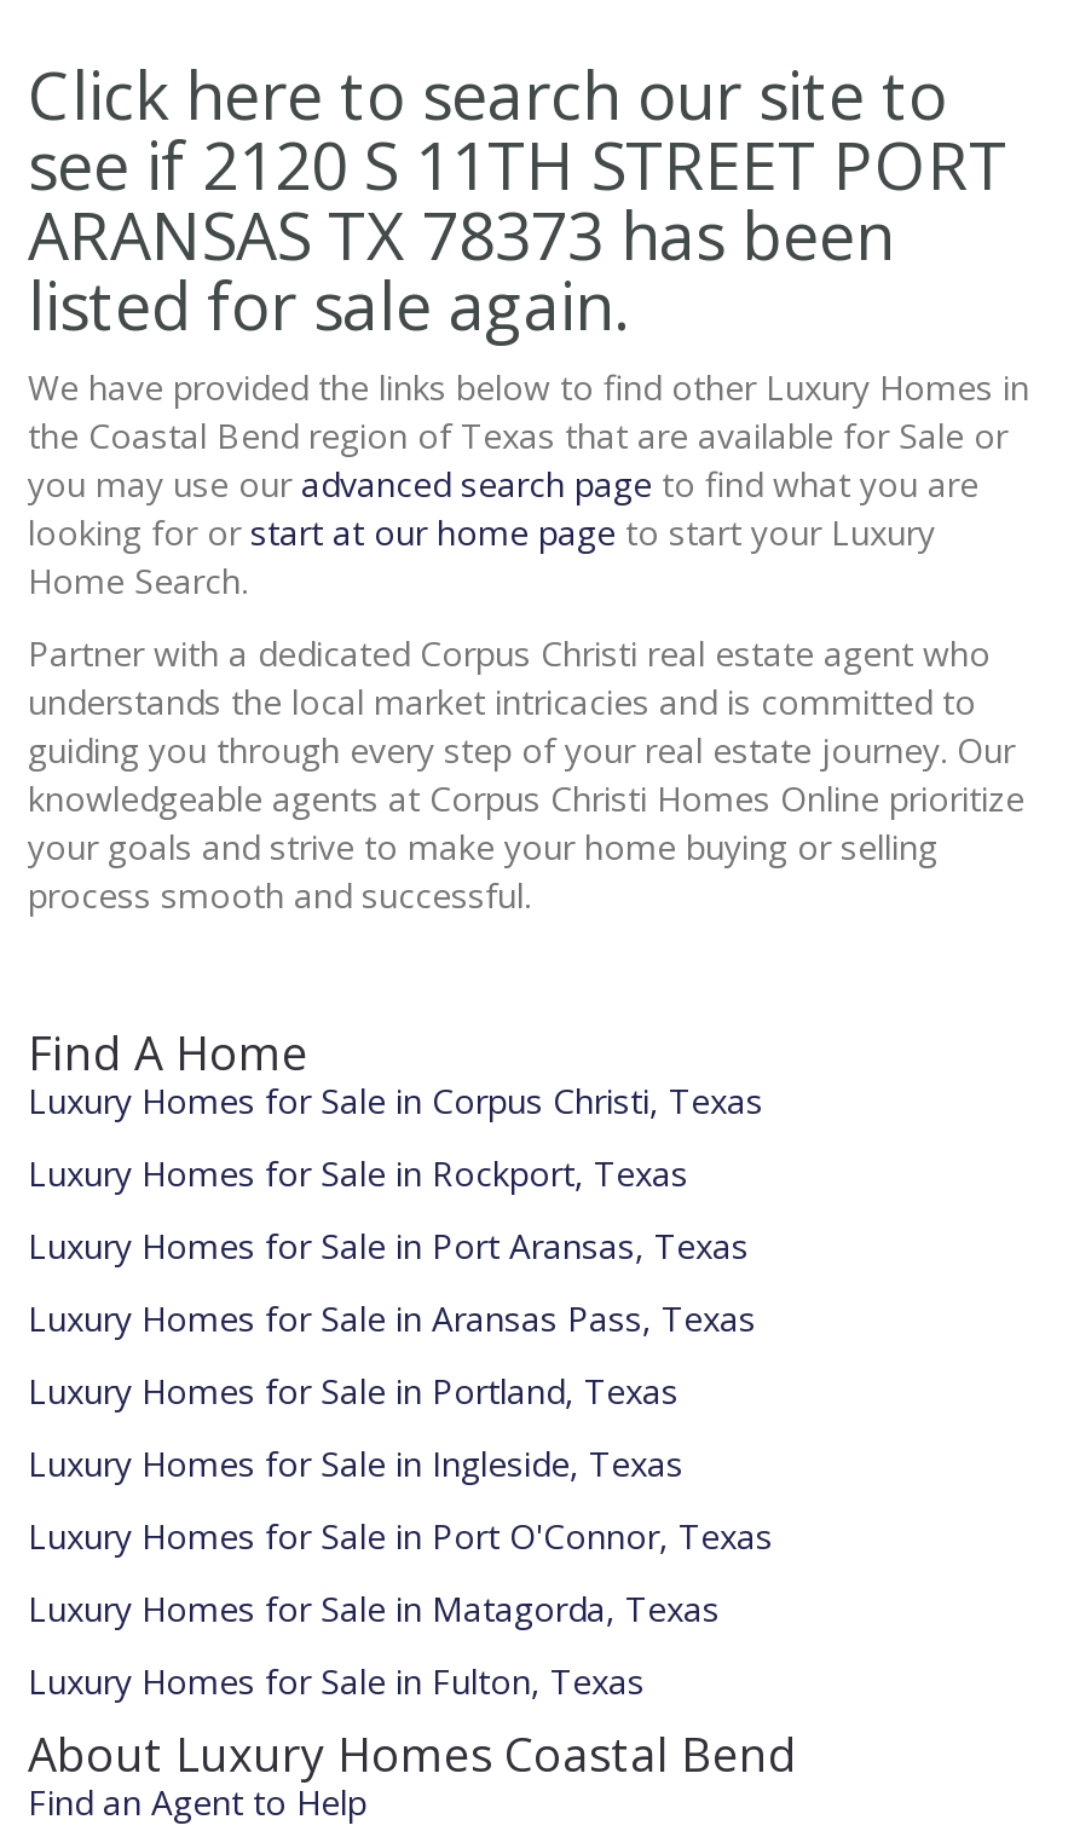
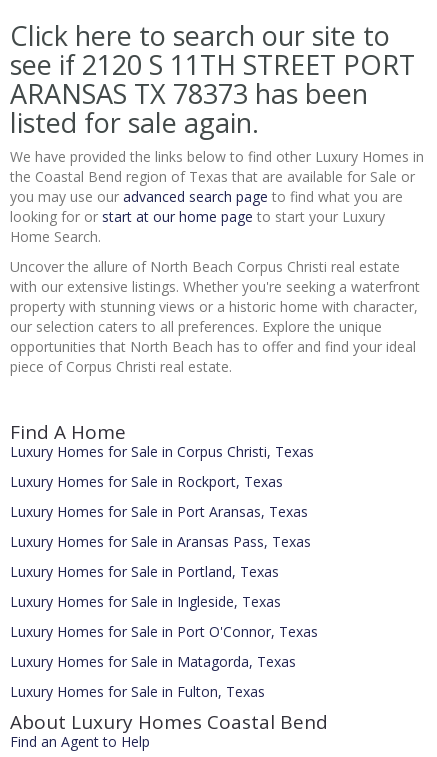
- Partner with a dedicated Corpus Christi real estate agent who
- understands the local market intricacies and is committed to
- guiding you through every step of your real estate journey. Our
- knowledgeable agents at Corpus Christi Homes Online prioritize
- your goals and strive to make your home buying or selling
- process smooth and successful.
+ Uncover the allure of North Beach Corpus Christi real estate
+ with our extensive listings. Whether you're seeking a waterfront
+ property with stunning views or a historic home with character,
+ our selection caters to all preferences. Explore the unique
+ opportunities that North Beach has to offer and find your ideal
+ piece of Corpus Christi real estate.
